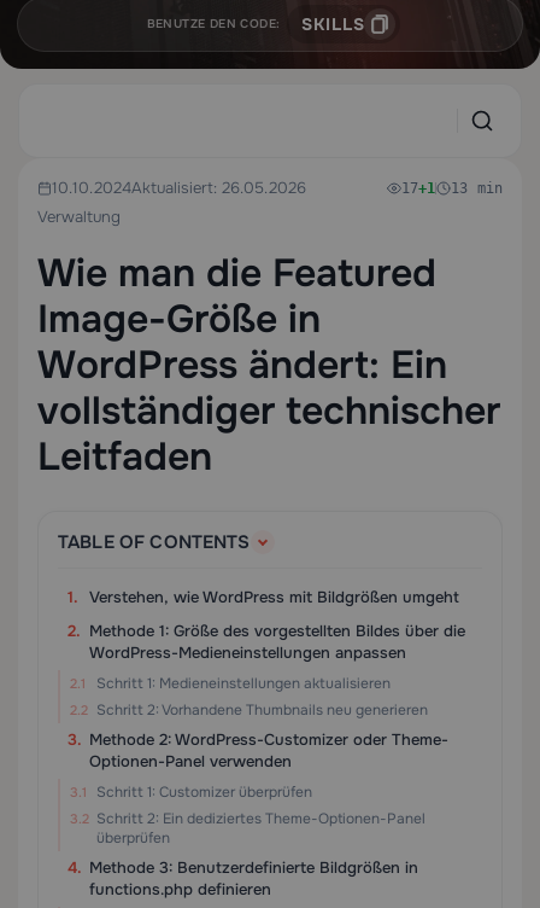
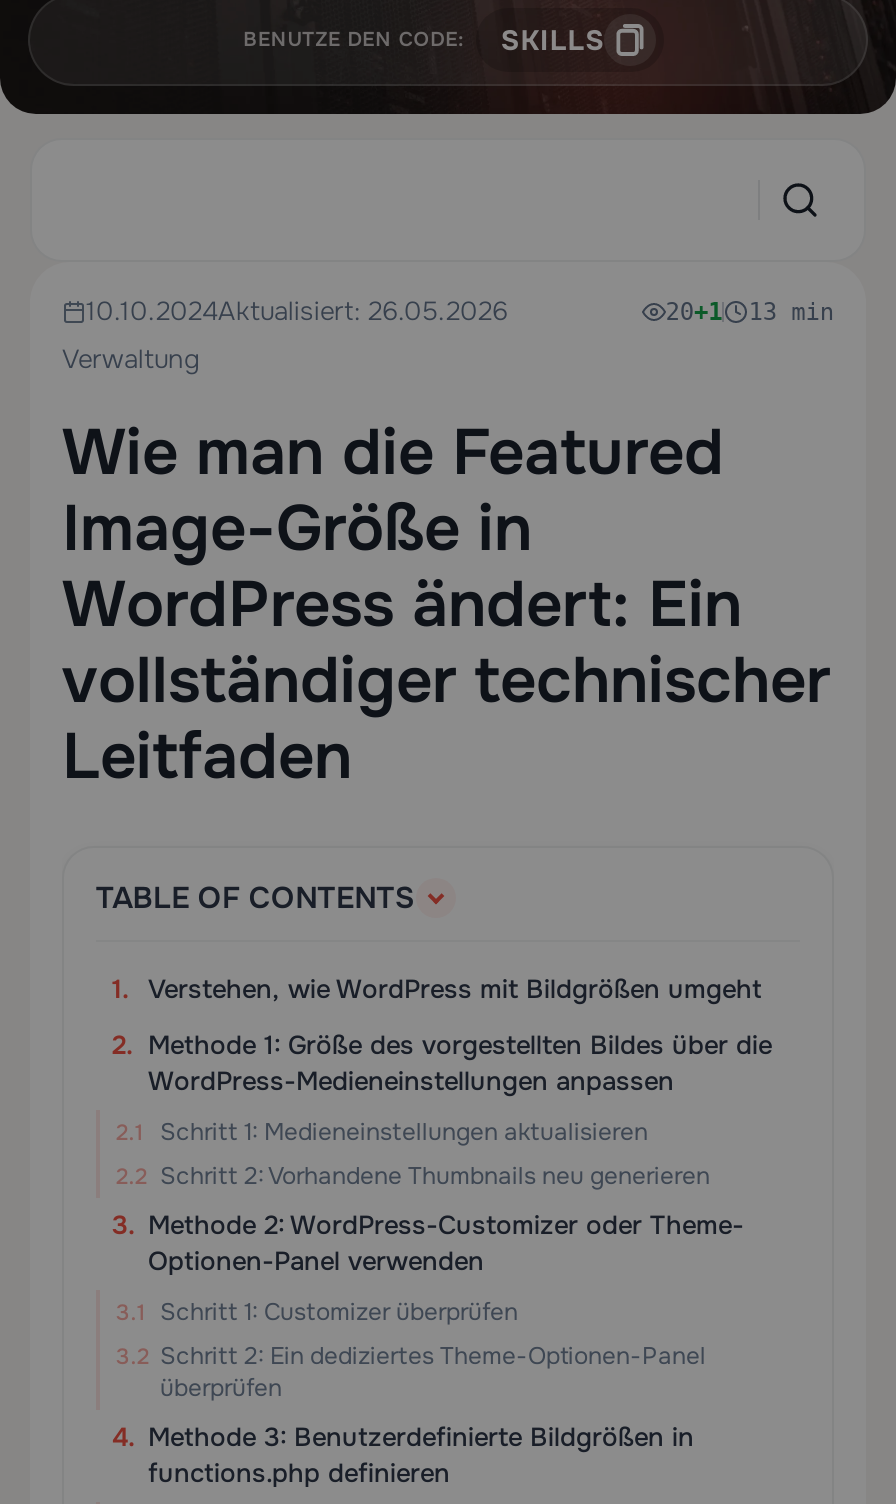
- 17+1 13 min
+ 20+1 13 min
